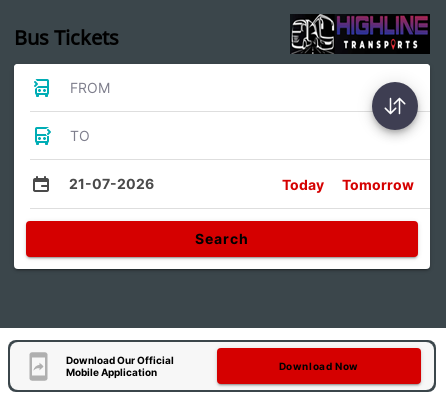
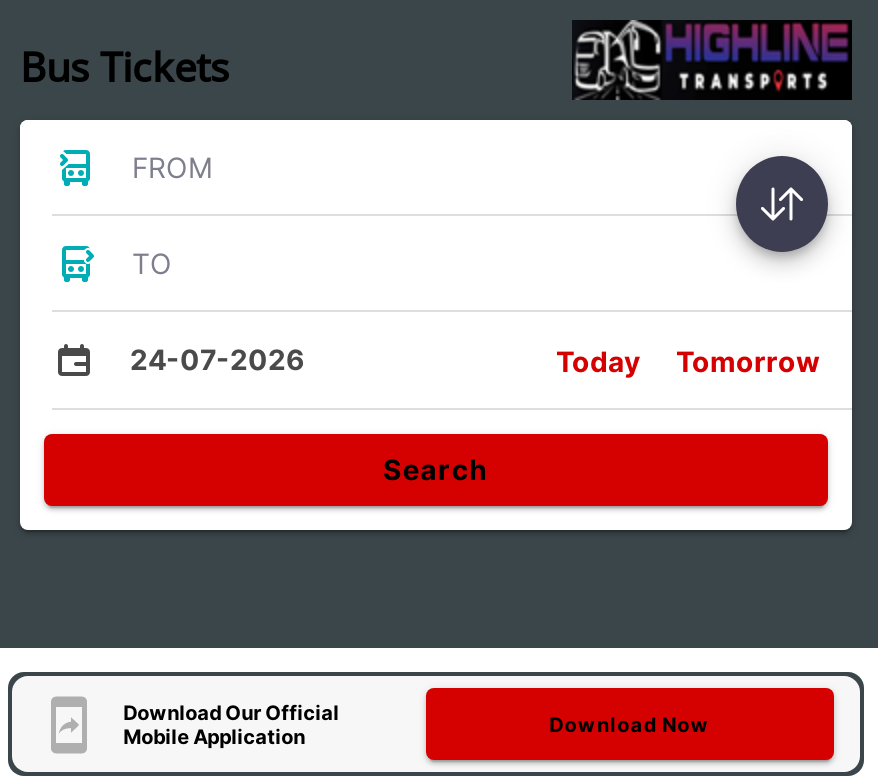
- 21-07-2026
+ 24-07-2026
